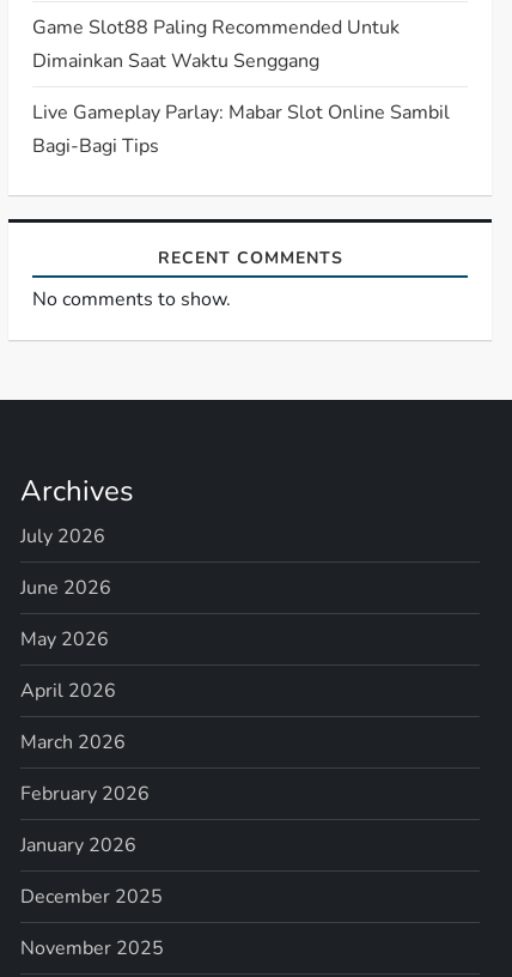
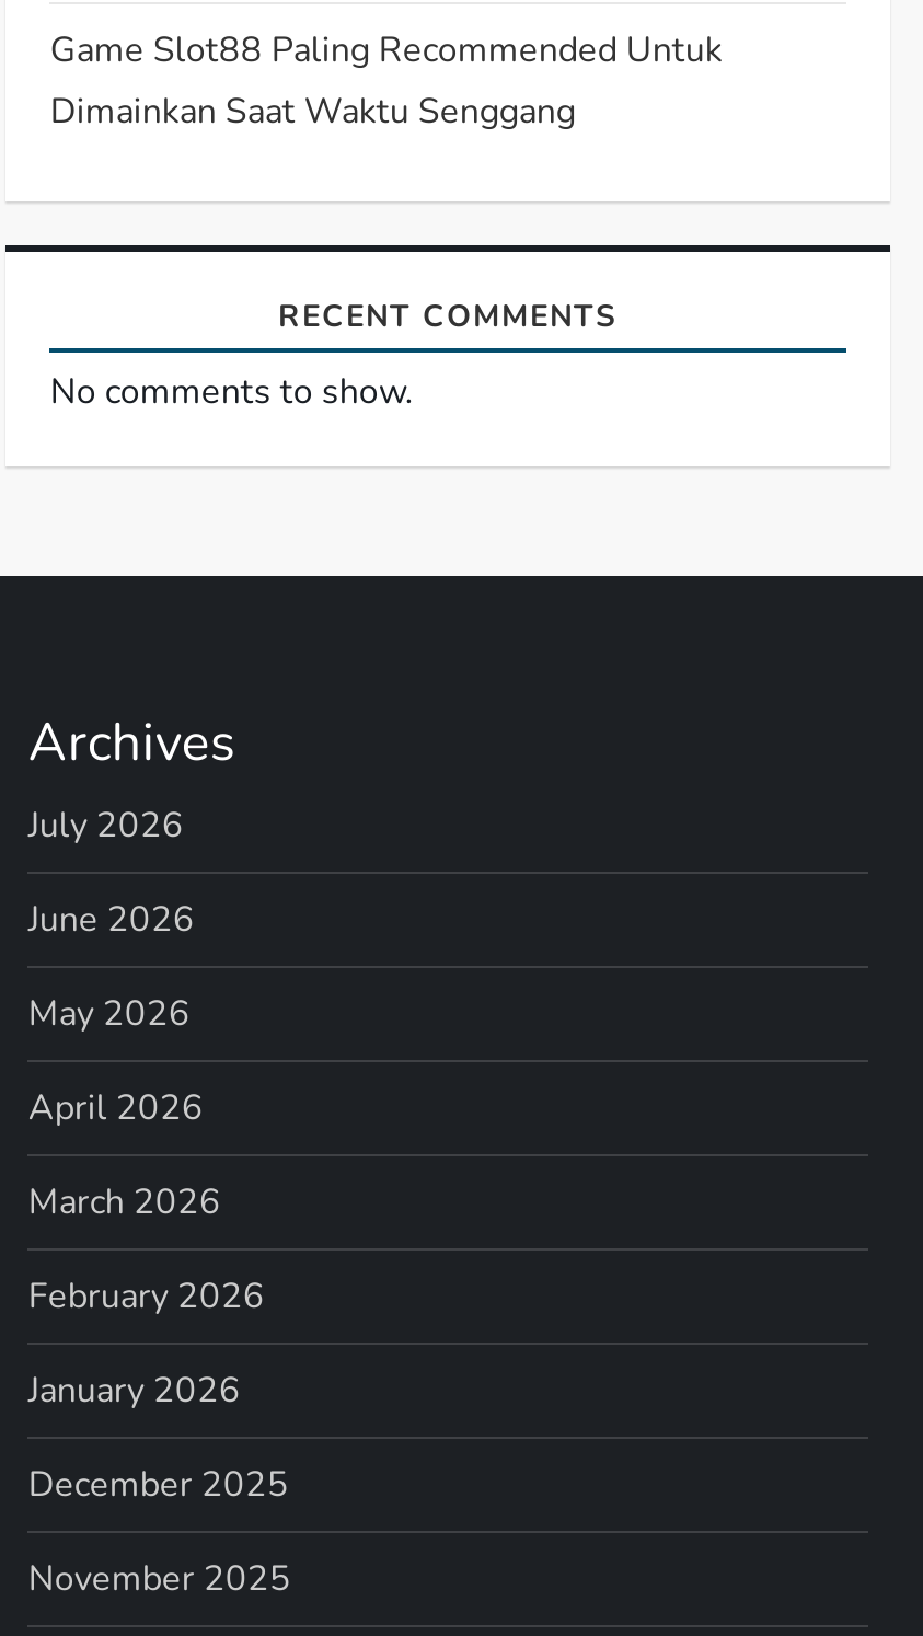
- Live Gameplay Parlay: Mabar Slot Online Sambil
- Bagi-Bagi Tips
